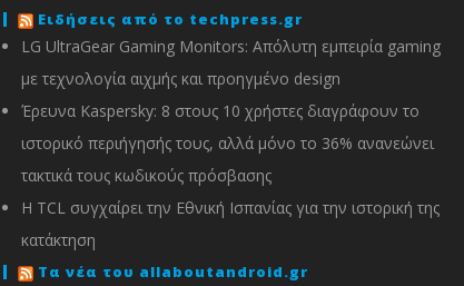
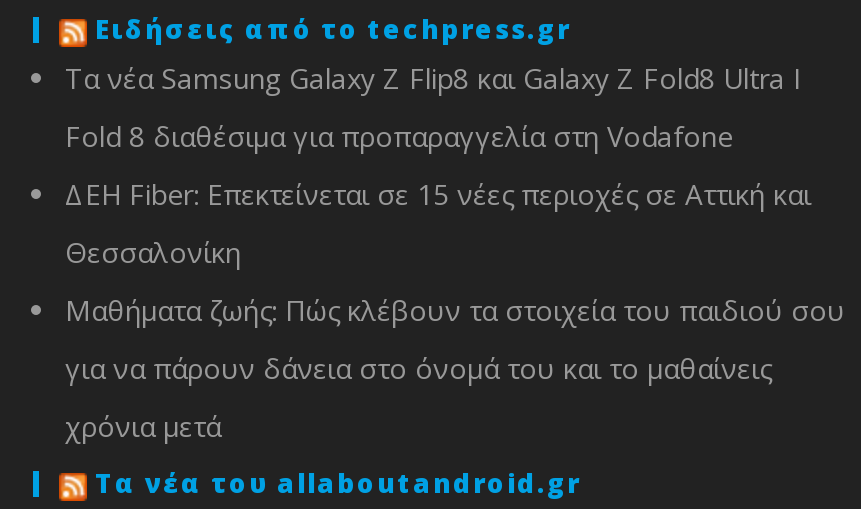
- LG UltraGear Gaming Monitors: Απόλυτη εμπειρία gaming
+ Τα νέα Samsung Galaxy Z Flip8 και Galaxy Z Fold8 Ultra I

- με τεχνολογία αιχμής και προηγμένο design
+ Fold 8 διαθέσιμα για προπαραγγελία στη Vodafone

- Έρευνα Kaspersky: 8 στους 10 χρήστες διαγράφουν το
+ ΔΕΗ Fiber: Επεκτείνεται σε 15 νέες περιοχές σε Αττική και

- ιστορικό περιήγησής τους, αλλά μόνο το 36% ανανεώνει
+ Θεσσαλονίκη

- τακτικά τους κωδικούς πρόσβασης
+ Μαθήματα ζωής: Πώς κλέβουν τα στοιχεία του παιδιού σου

- Η TCL συγχαίρει την Εθνική Ισπανίας για την ιστορική της
+ για να πάρουν δάνεια στο όνομά του και το μαθαίνεις

- κατάκτηση
+ χρόνια μετά
